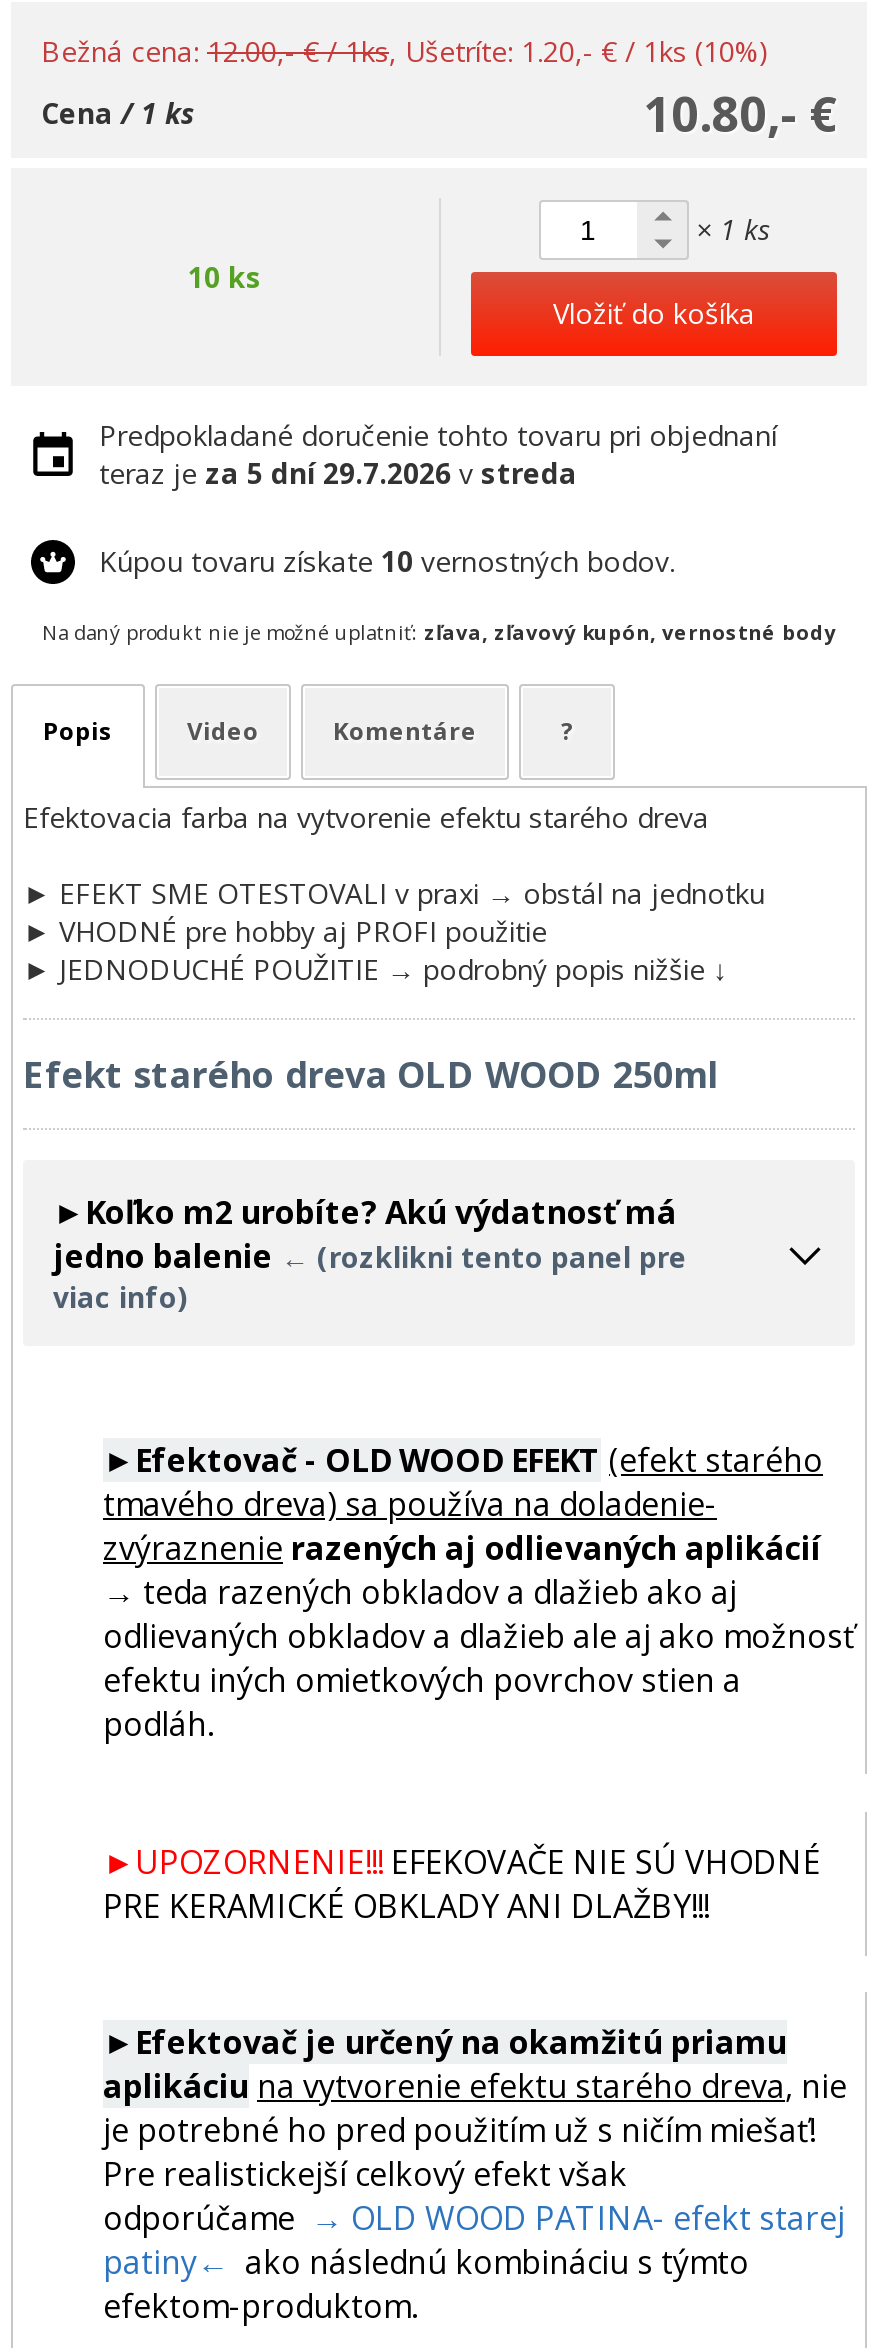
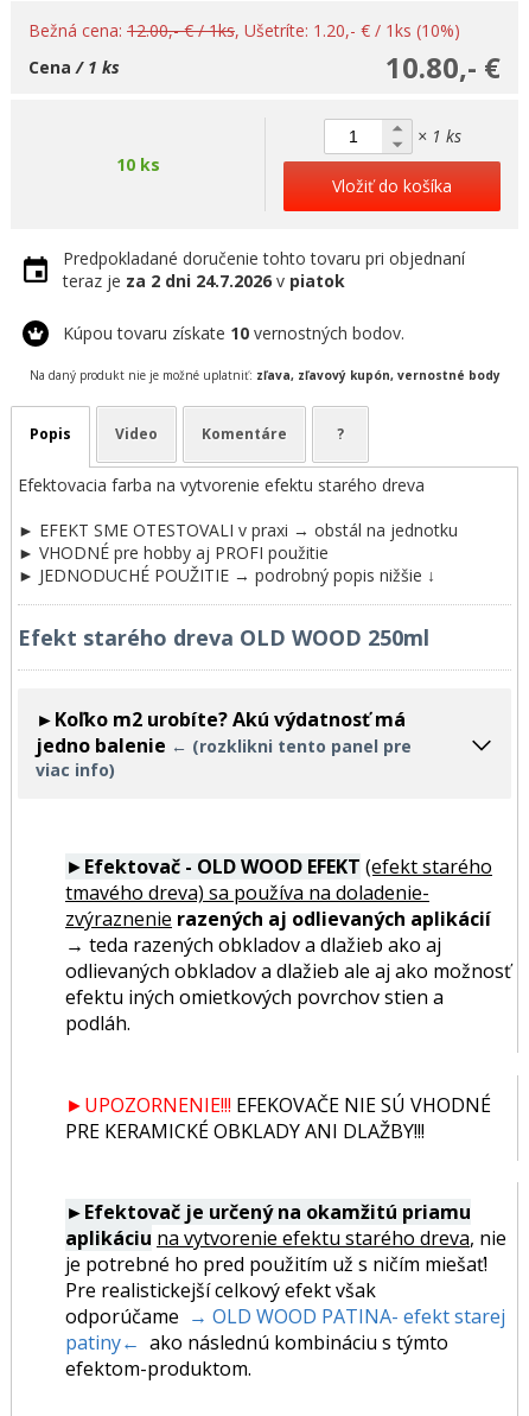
- teraz je za 5 dní 29.7.2026 v streda
+ teraz je za 2 dni 24.7.2026 v piatok
